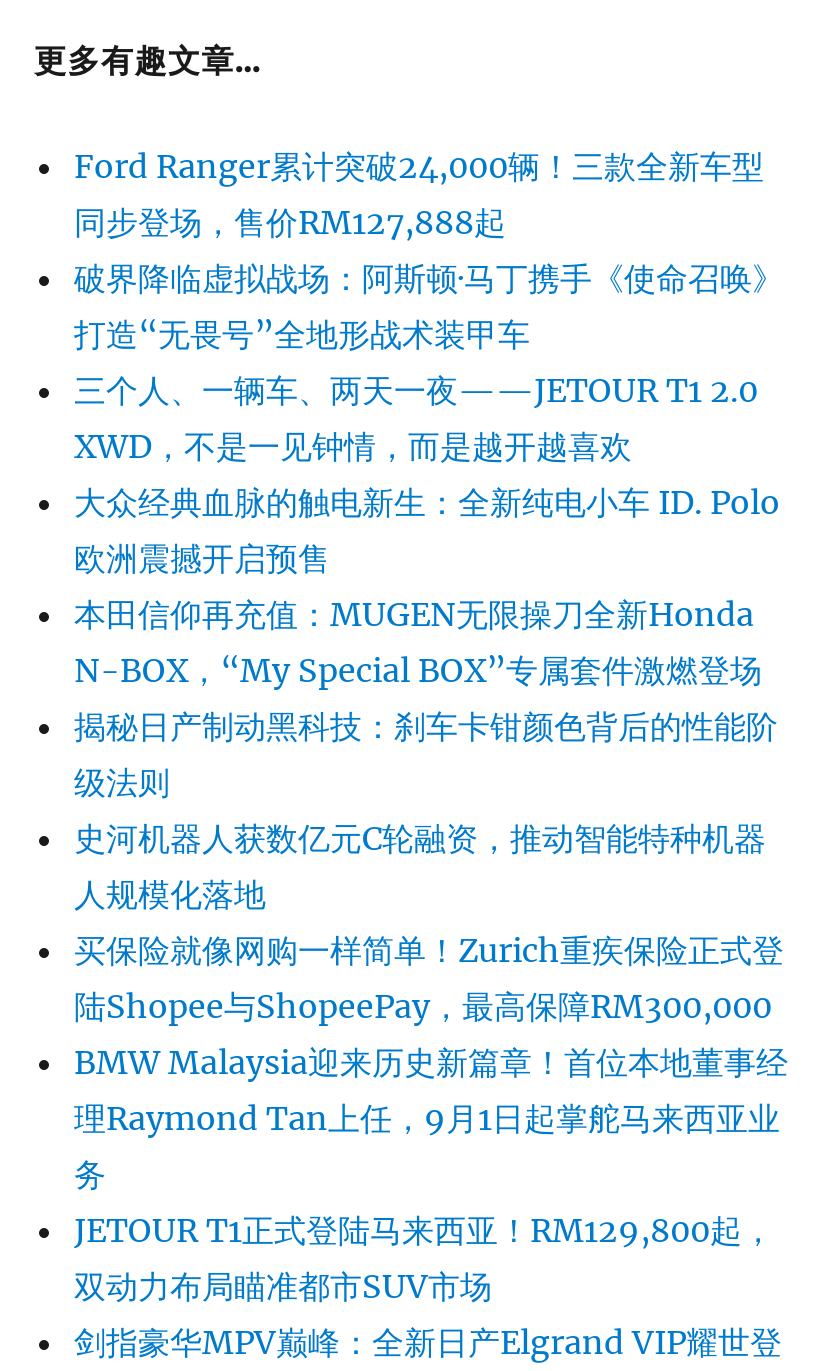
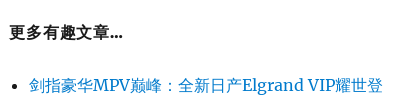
- Ford Ranger累计突破24,000辆！三款全新车型
- 同步登场，售价RM127,888起
- 破界降临虚拟战场：阿斯顿·马丁携手《使命召唤》
- 打造“无畏号”全地形战术装甲车
- 三个人、一辆车、两天一夜——JETOUR T1 2.0
- XWD，不是一见钟情，而是越开越喜欢
- 大众经典血脉的触电新生：全新纯电小车 ID. Polo
- 欧洲震撼开启预售
- 本田信仰再充值：MUGEN无限操刀全新Honda
- N-BOX，“My Special BOX”专属套件激燃登场
- 揭秘日产制动黑科技：刹车卡钳颜色背后的性能阶
- 级法则
- 史河机器人获数亿元C轮融资，推动智能特种机器
- 人规模化落地
- 买保险就像网购一样简单！Zurich重疾保险正式登
- 陆Shopee与ShopeePay，最高保障RM300,000
- BMW Malaysia迎来历史新篇章！首位本地董事经
- 理Raymond Tan上任，9月1日起掌舵马来西亚业
- 务
- JETOUR T1正式登陆马来西亚！RM129,800起，
- 双动力布局瞄准都市SUV市场
